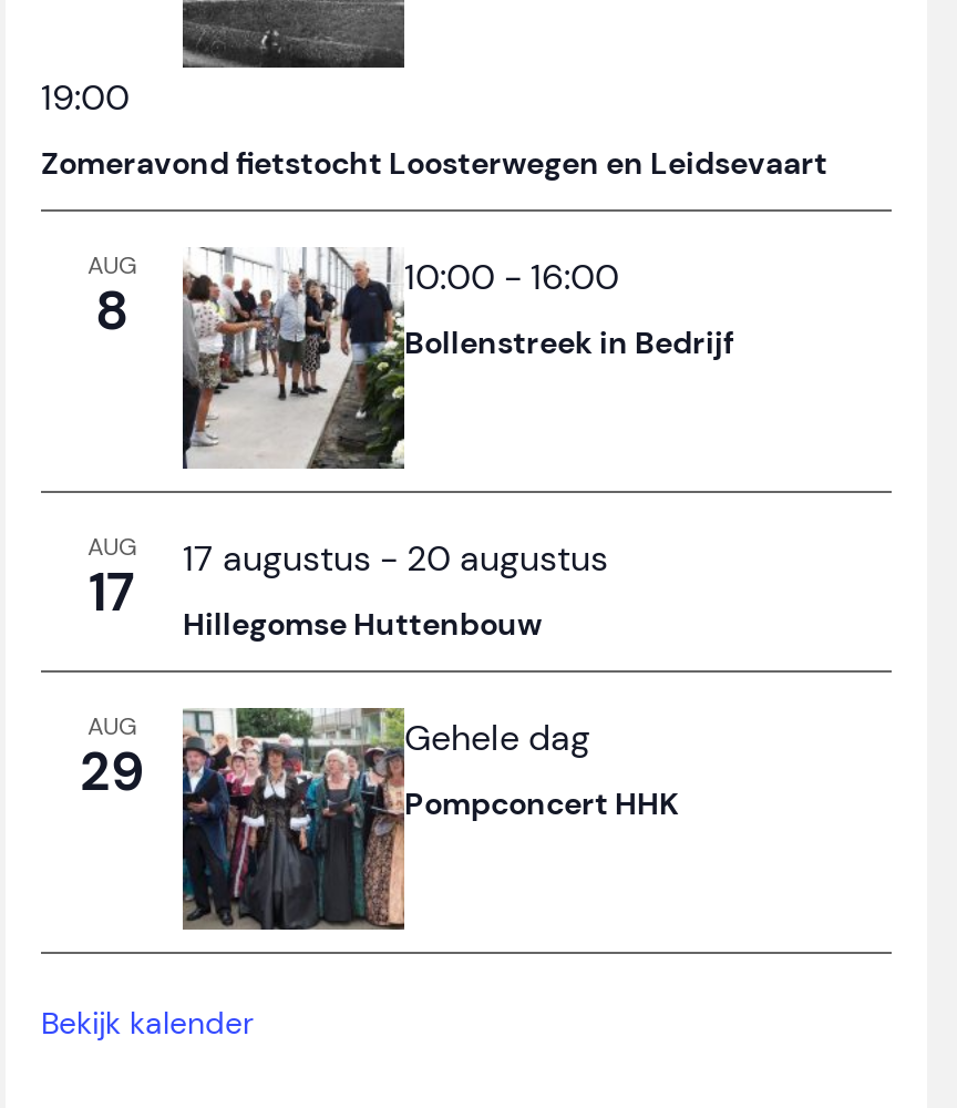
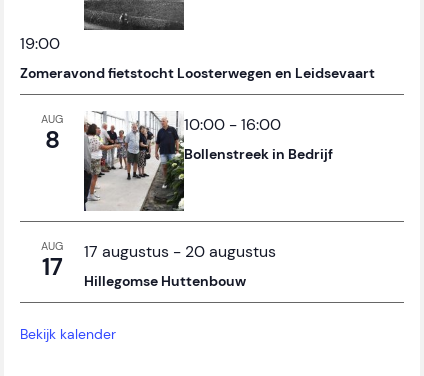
- [image]
- AUG
- 29
- Gehele dag
- Pompconcert HHK
